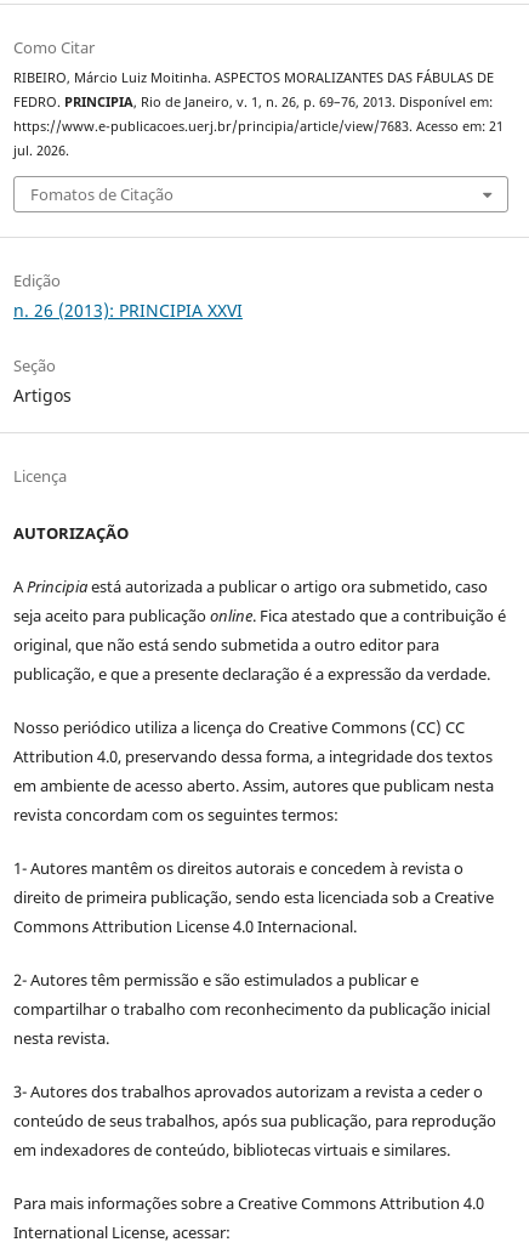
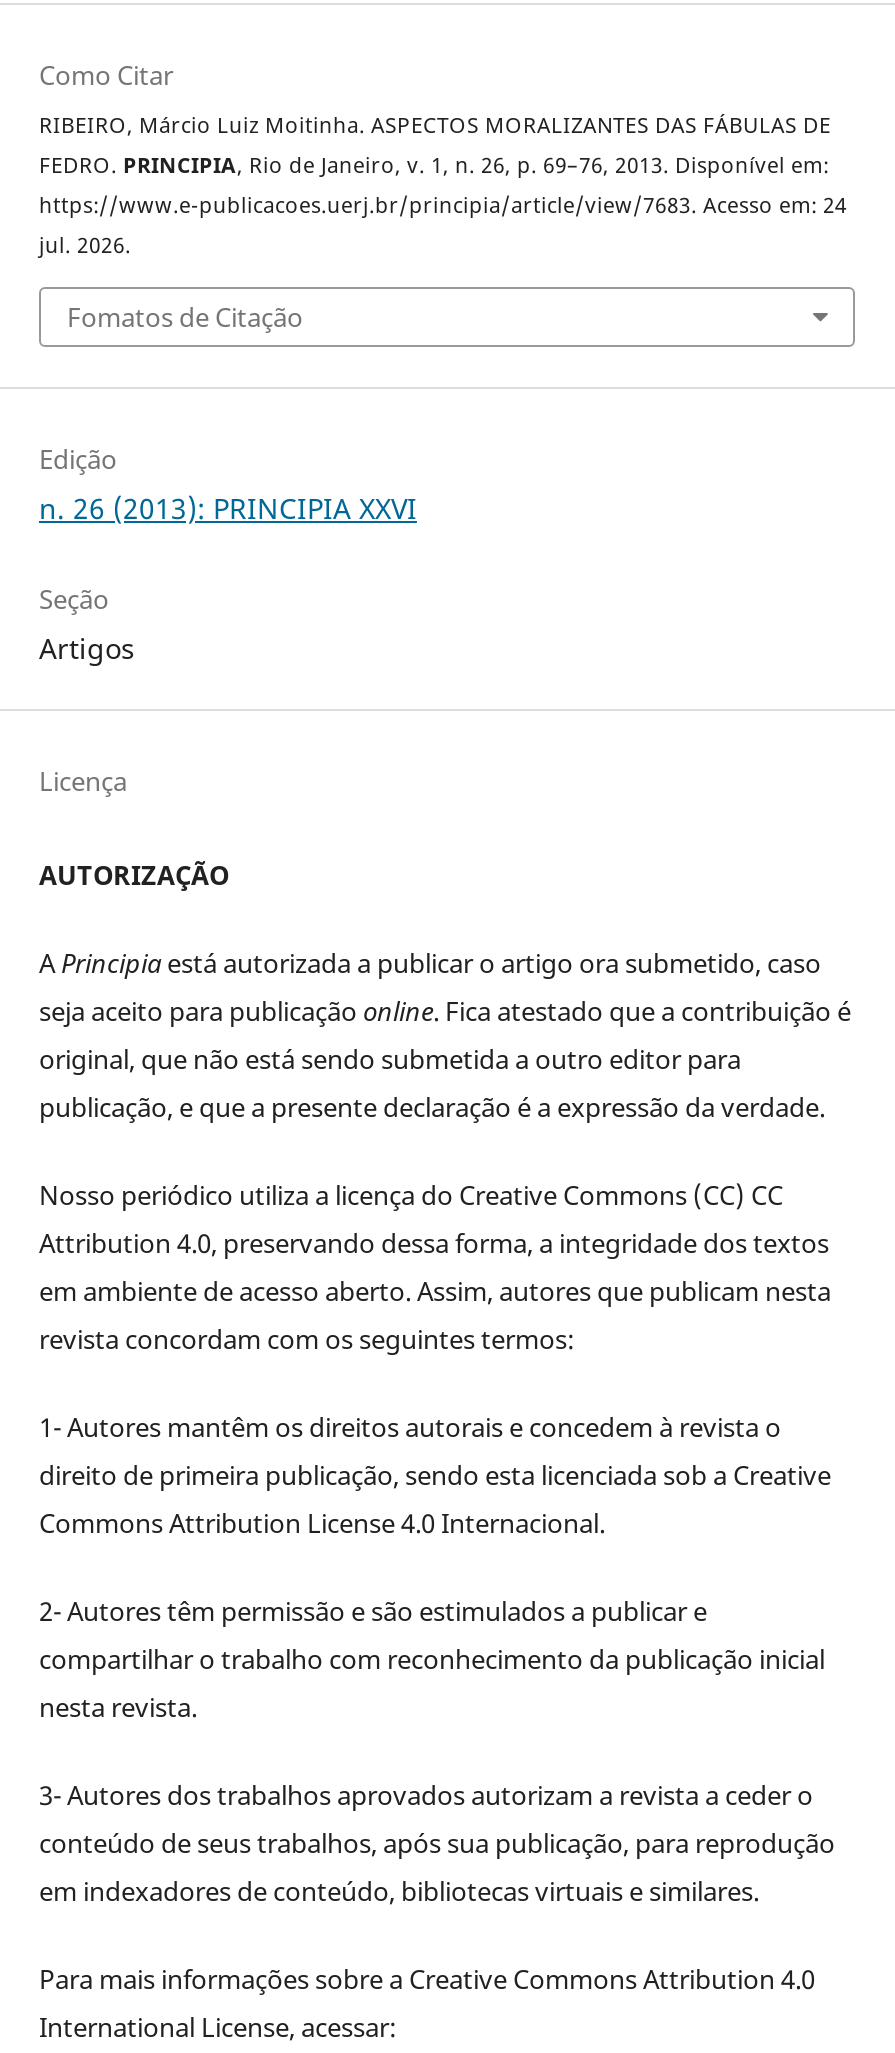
- https://www.e-publicacoes.uerj.br/principia/article/view/7683. Acesso em: 21
+ https://www.e-publicacoes.uerj.br/principia/article/view/7683. Acesso em: 24
